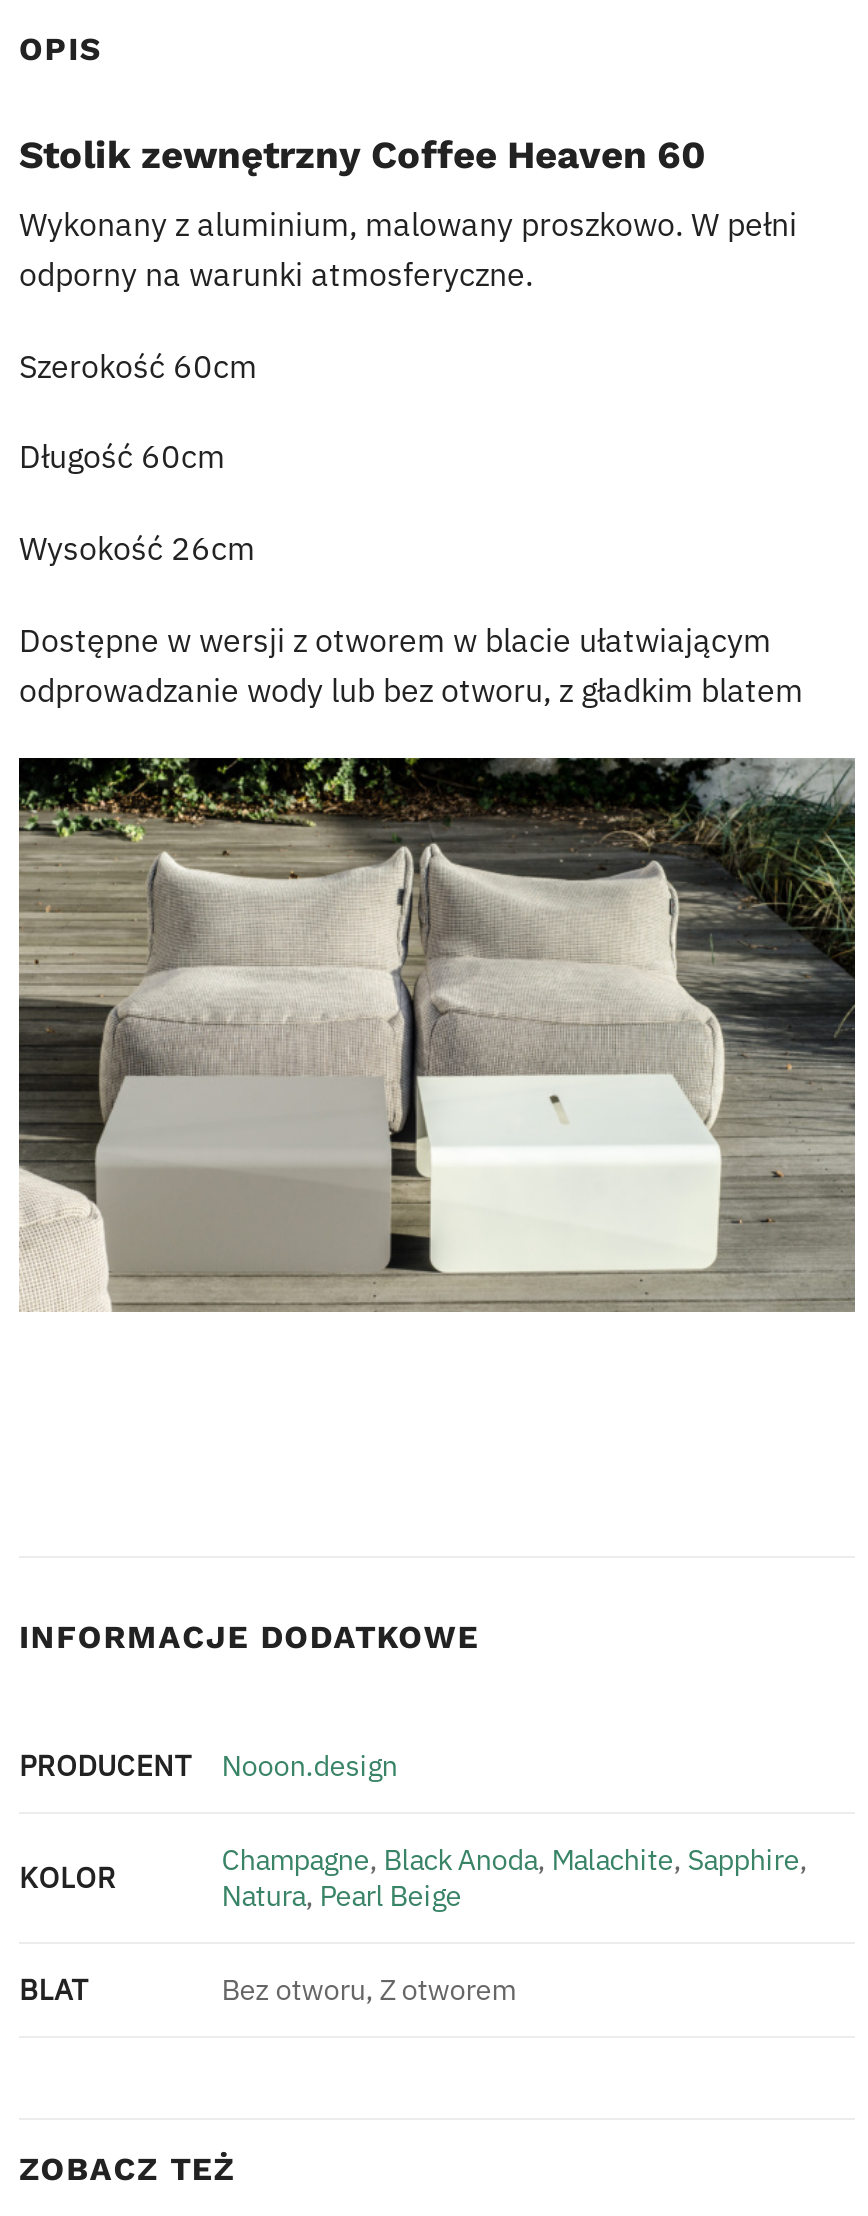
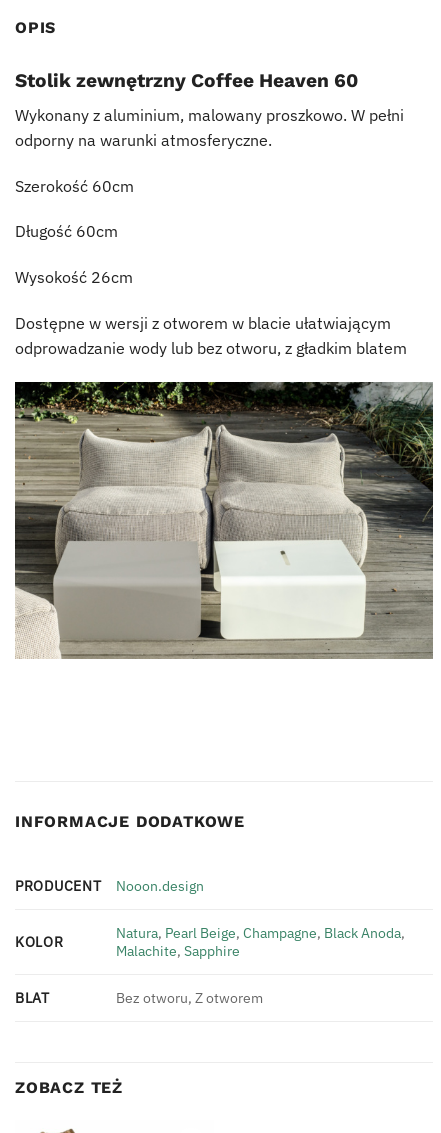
- Champagne, Black Anoda, Malachite, Sapphire,
- Natura, Pearl Beige
+ Natura, Pearl Beige, Champagne, Black Anoda,
+ Malachite, Sapphire
